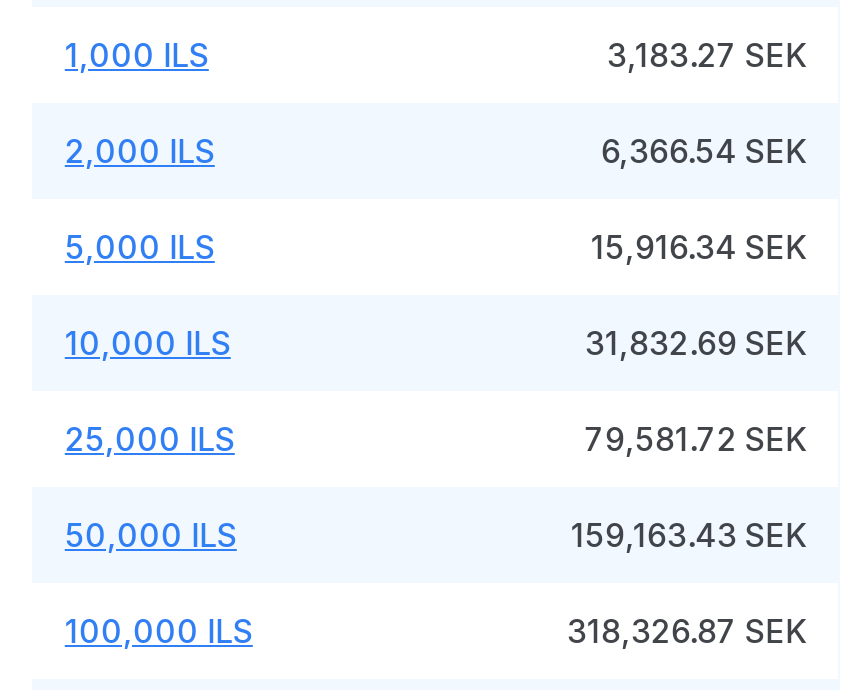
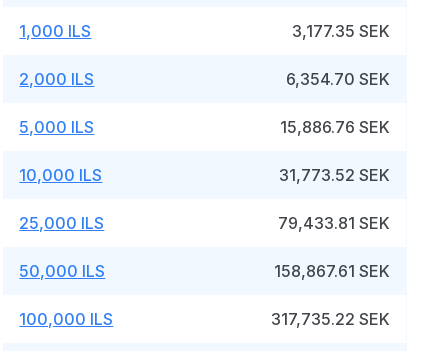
- 3,183.27 SEK
+ 3,177.35 SEK

- 6,366.54 SEK
+ 6,354.70 SEK

- 15,916.34 SEK
+ 15,886.76 SEK

- 31,832.69 SEK
+ 31,773.52 SEK

- 79,581.72 SEK
+ 79,433.81 SEK

- 159,163.43 SEK
+ 158,867.61 SEK

- 318,326.87 SEK
+ 317,735.22 SEK
